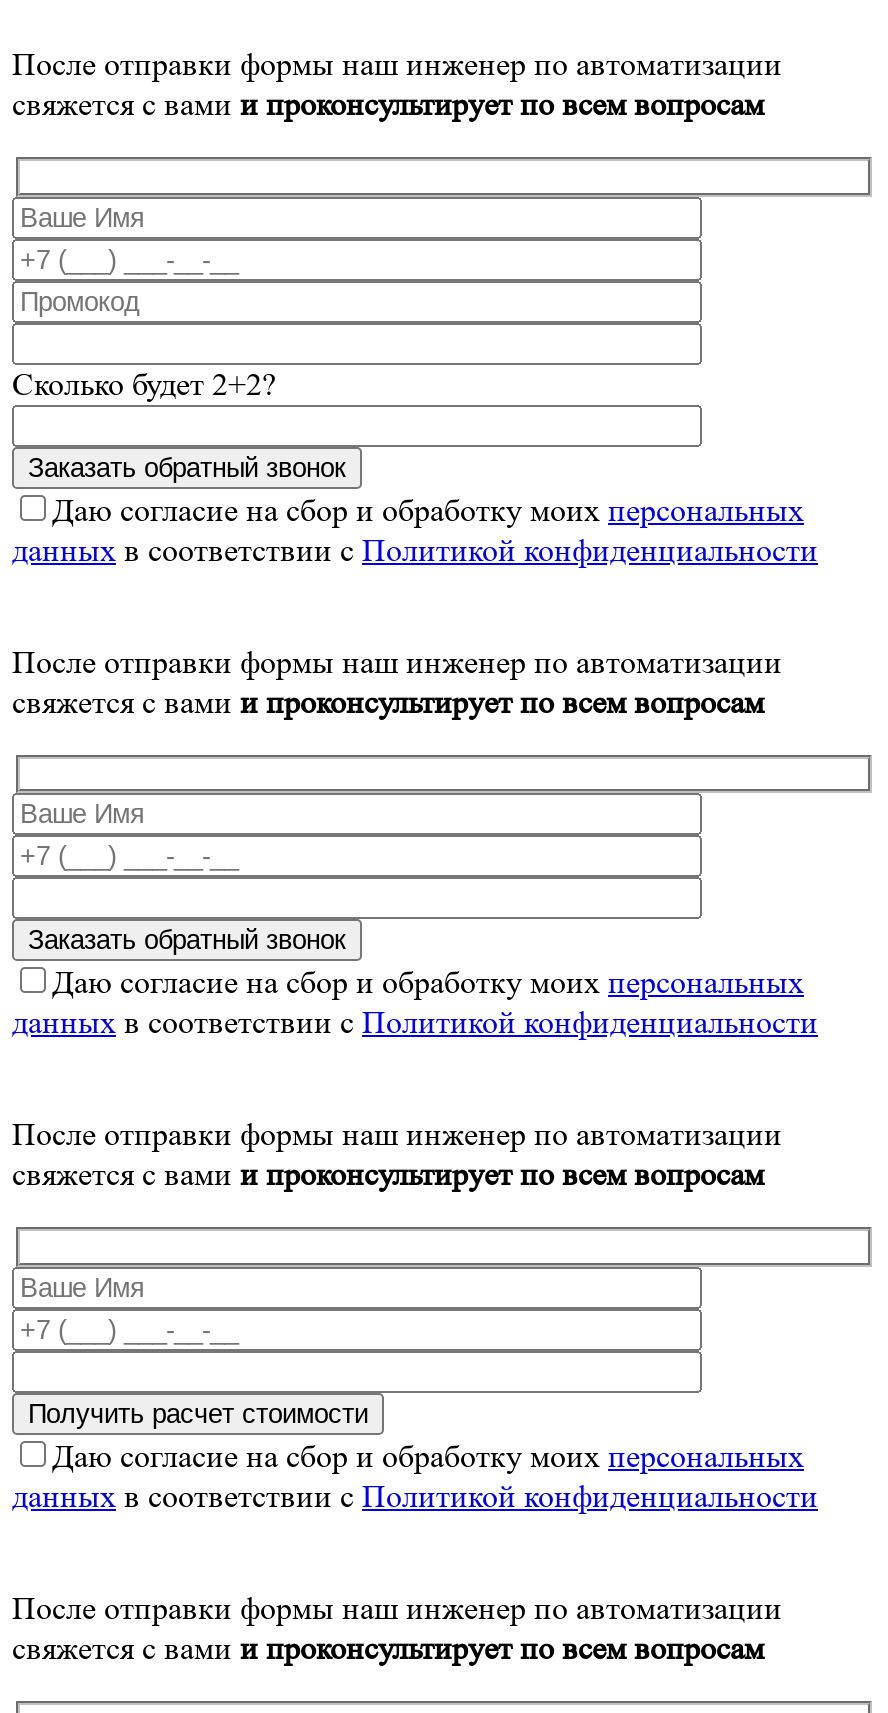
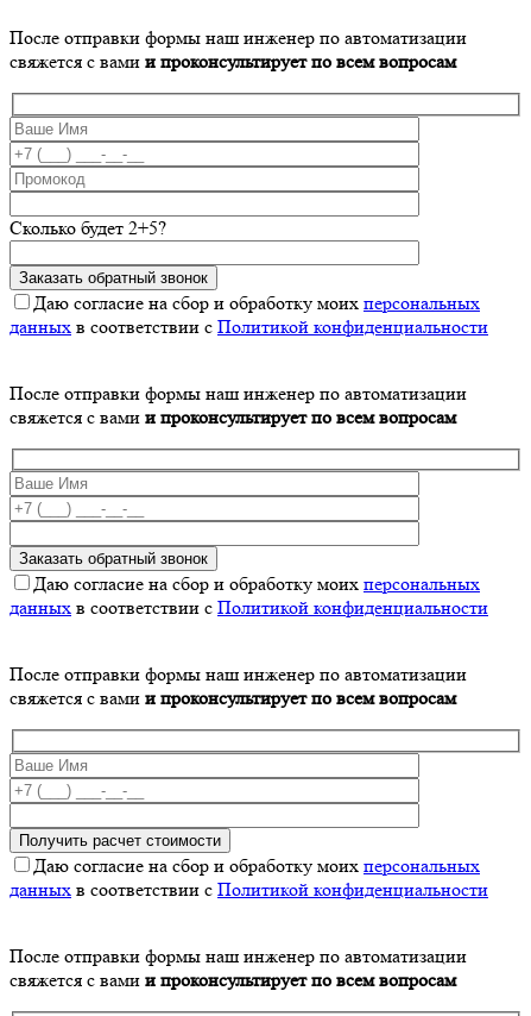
- Сколько будет 2+2?
+ Сколько будет 2+5?
